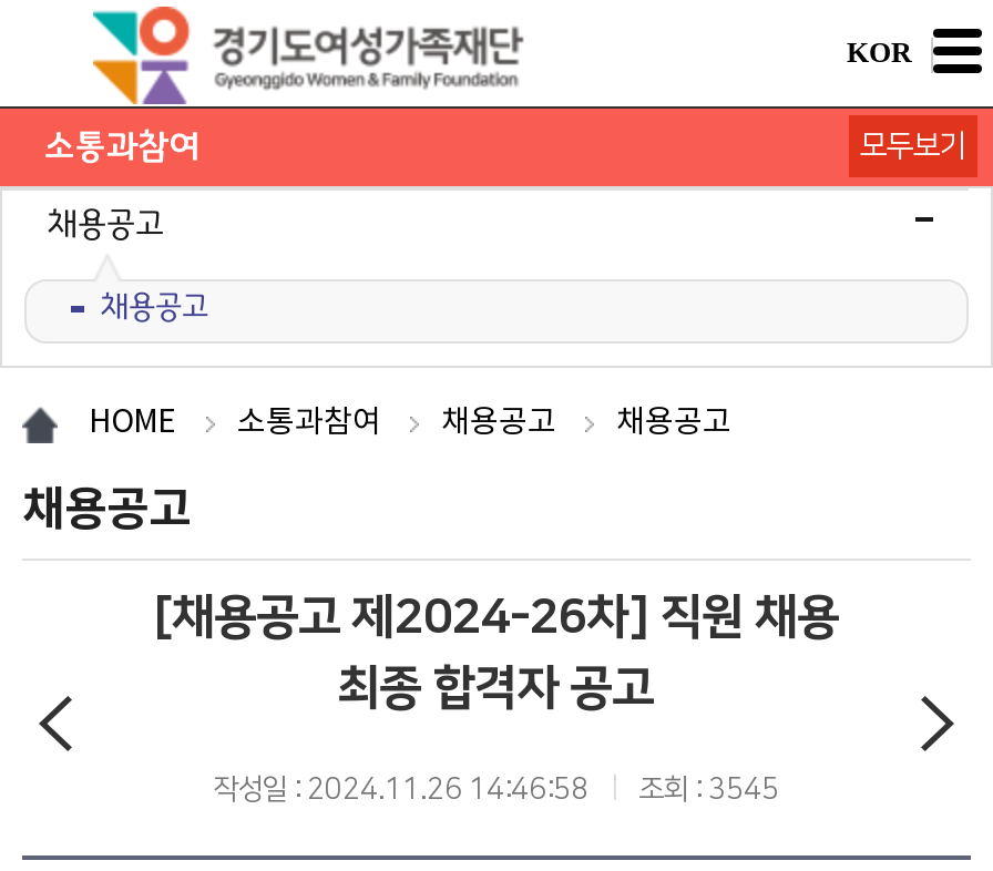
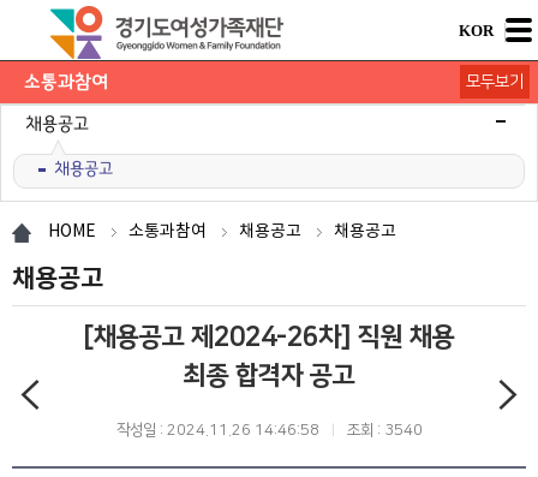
- 작성일 : 2024.11.26 14:46:58 조회 : 3545
+ 작성일 : 2024.11.26 14:46:58 조회 : 3540
